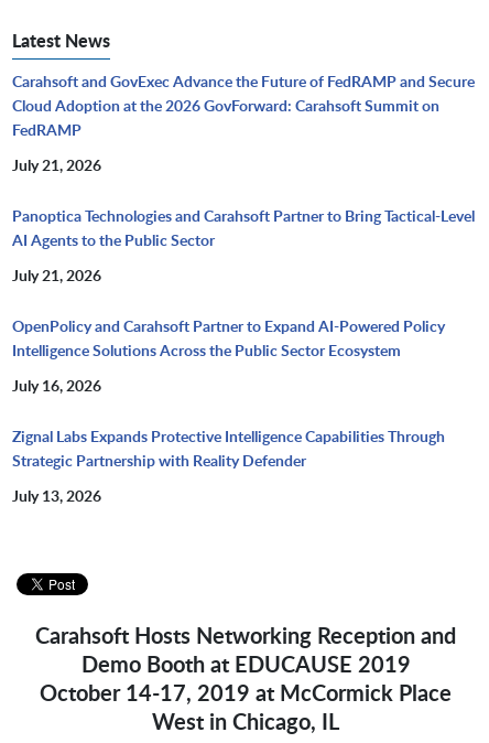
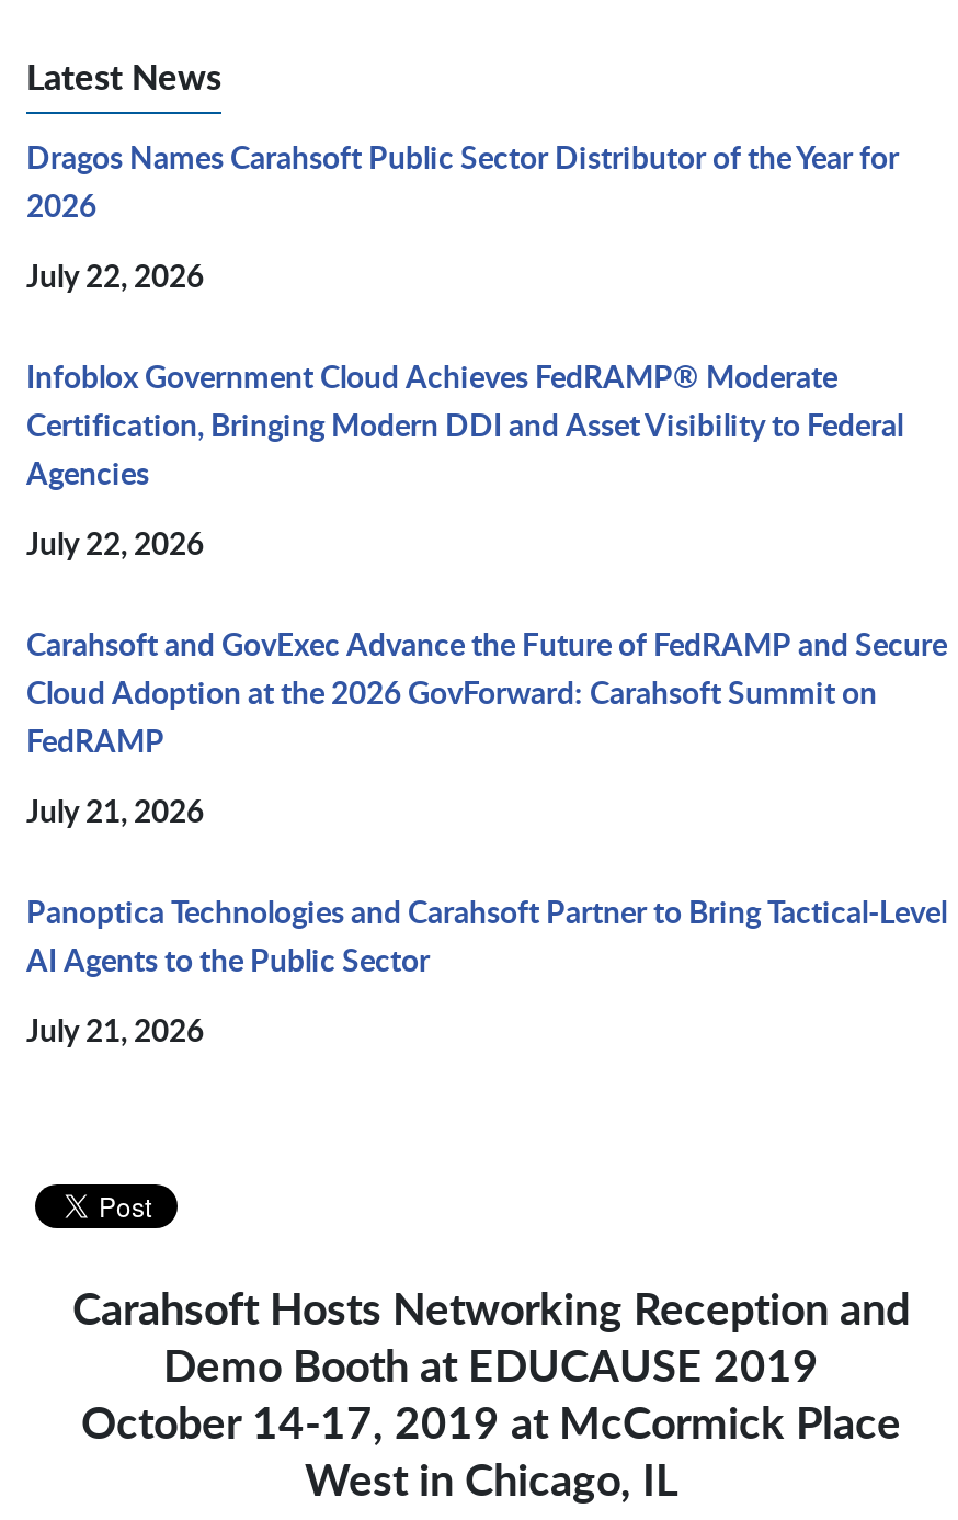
+ Dragos Names Carahsoft Public Sector Distributor of the Year for
+ 2026
+ July 22, 2026
+ Infoblox Government Cloud Achieves FedRAMP® Moderate
+ Certification, Bringing Modern DDI and Asset Visibility to Federal
+ Agencies
+ July 22, 2026

moved down: Carahsoft and GovExec Advance the Future of FedRAMP and Secure | Cloud Adoption at the 2026 GovForward: Carahsoft Summit on | FedRAMP | July 21, 2026 | Panoptica Technologies and Carahsoft Partner to Bring Tactical-Level | AI Agents to the Public Sector | July 21, 2026

- OpenPolicy and Carahsoft Partner to Expand AI-Powered Policy
- Intelligence Solutions Across the Public Sector Ecosystem
- July 16, 2026
- Zignal Labs Expands Protective Intelligence Capabilities Through
- Strategic Partnership with Reality Defender
- July 13, 2026
